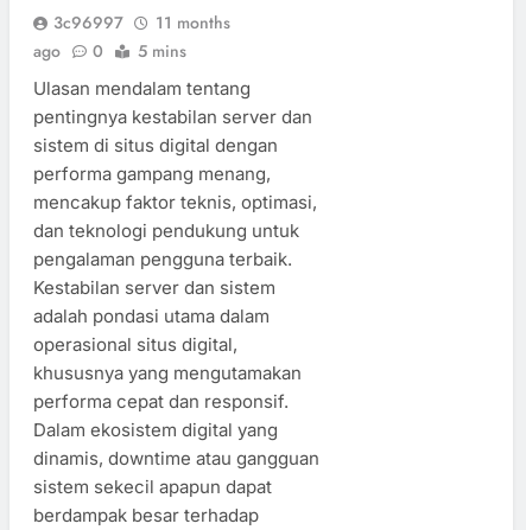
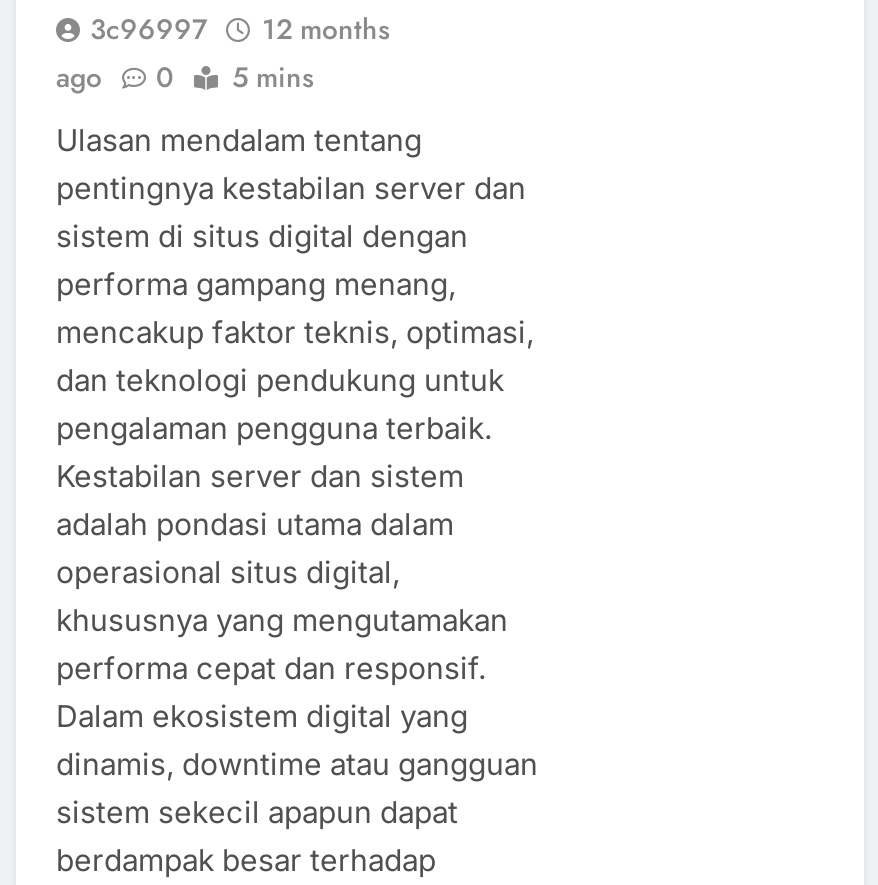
- 3c96997 11 months
+ 3c96997 12 months
